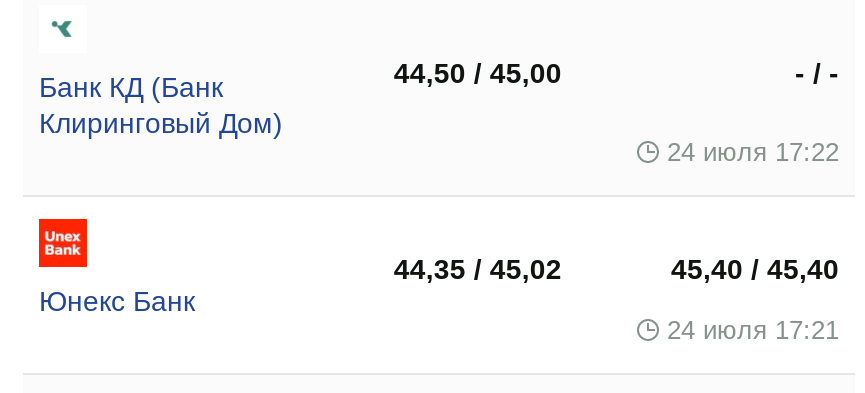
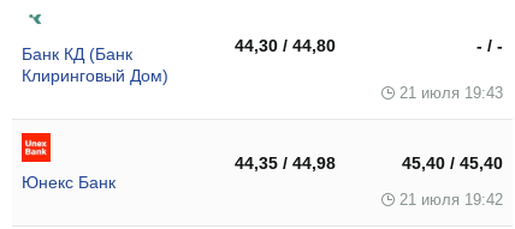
- 44,50 / 45,00
+ 44,30 / 44,80

- 24 июля 17:22
+ 21 июля 19:43

- 44,35 / 45,02
+ 44,35 / 44,98

- 24 июля 17:21
+ 21 июля 19:42
